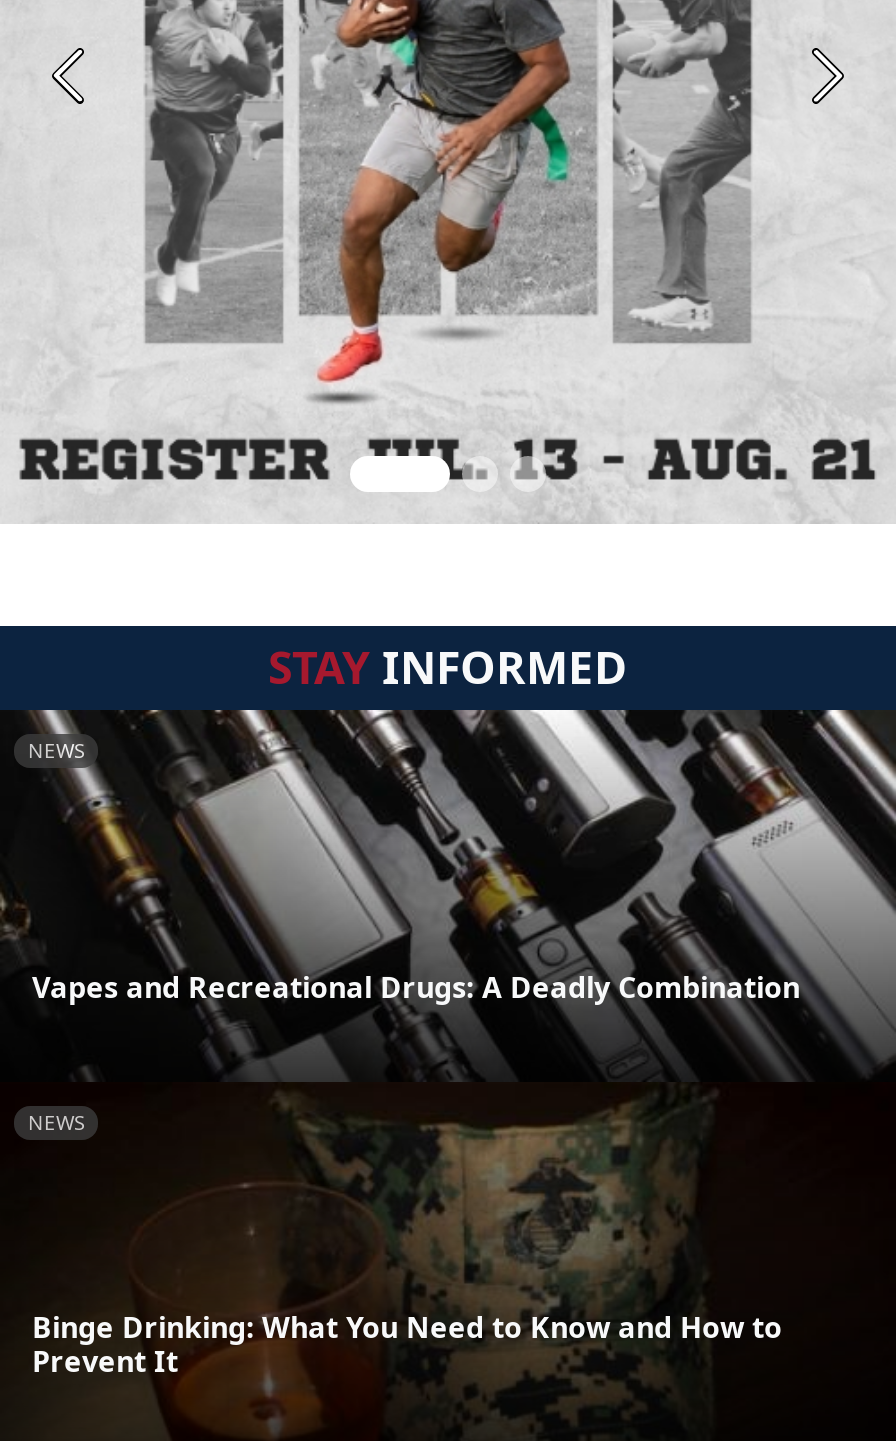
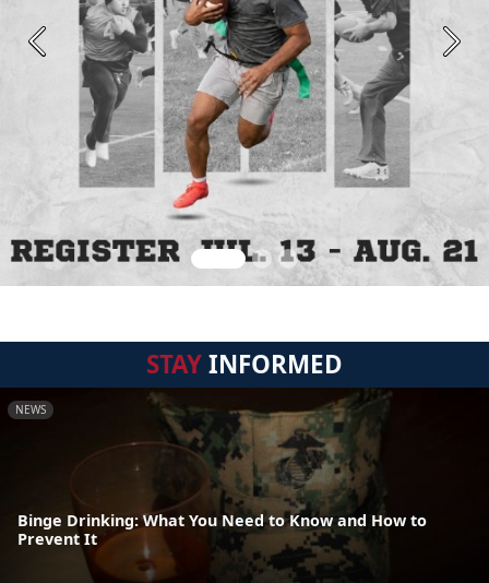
- [image]
- NEWS

- Vapes and Recreational Drugs: A Deadly Combination
